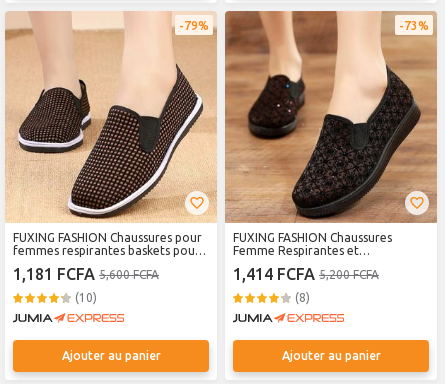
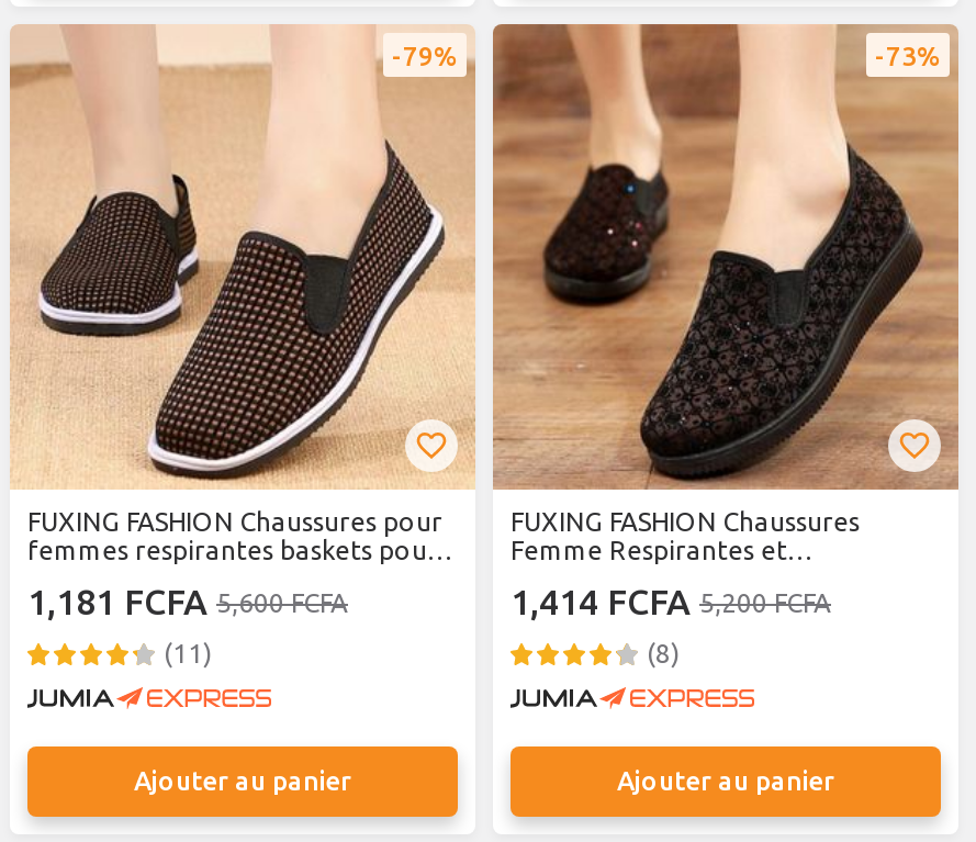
- (10)
+ (11)
